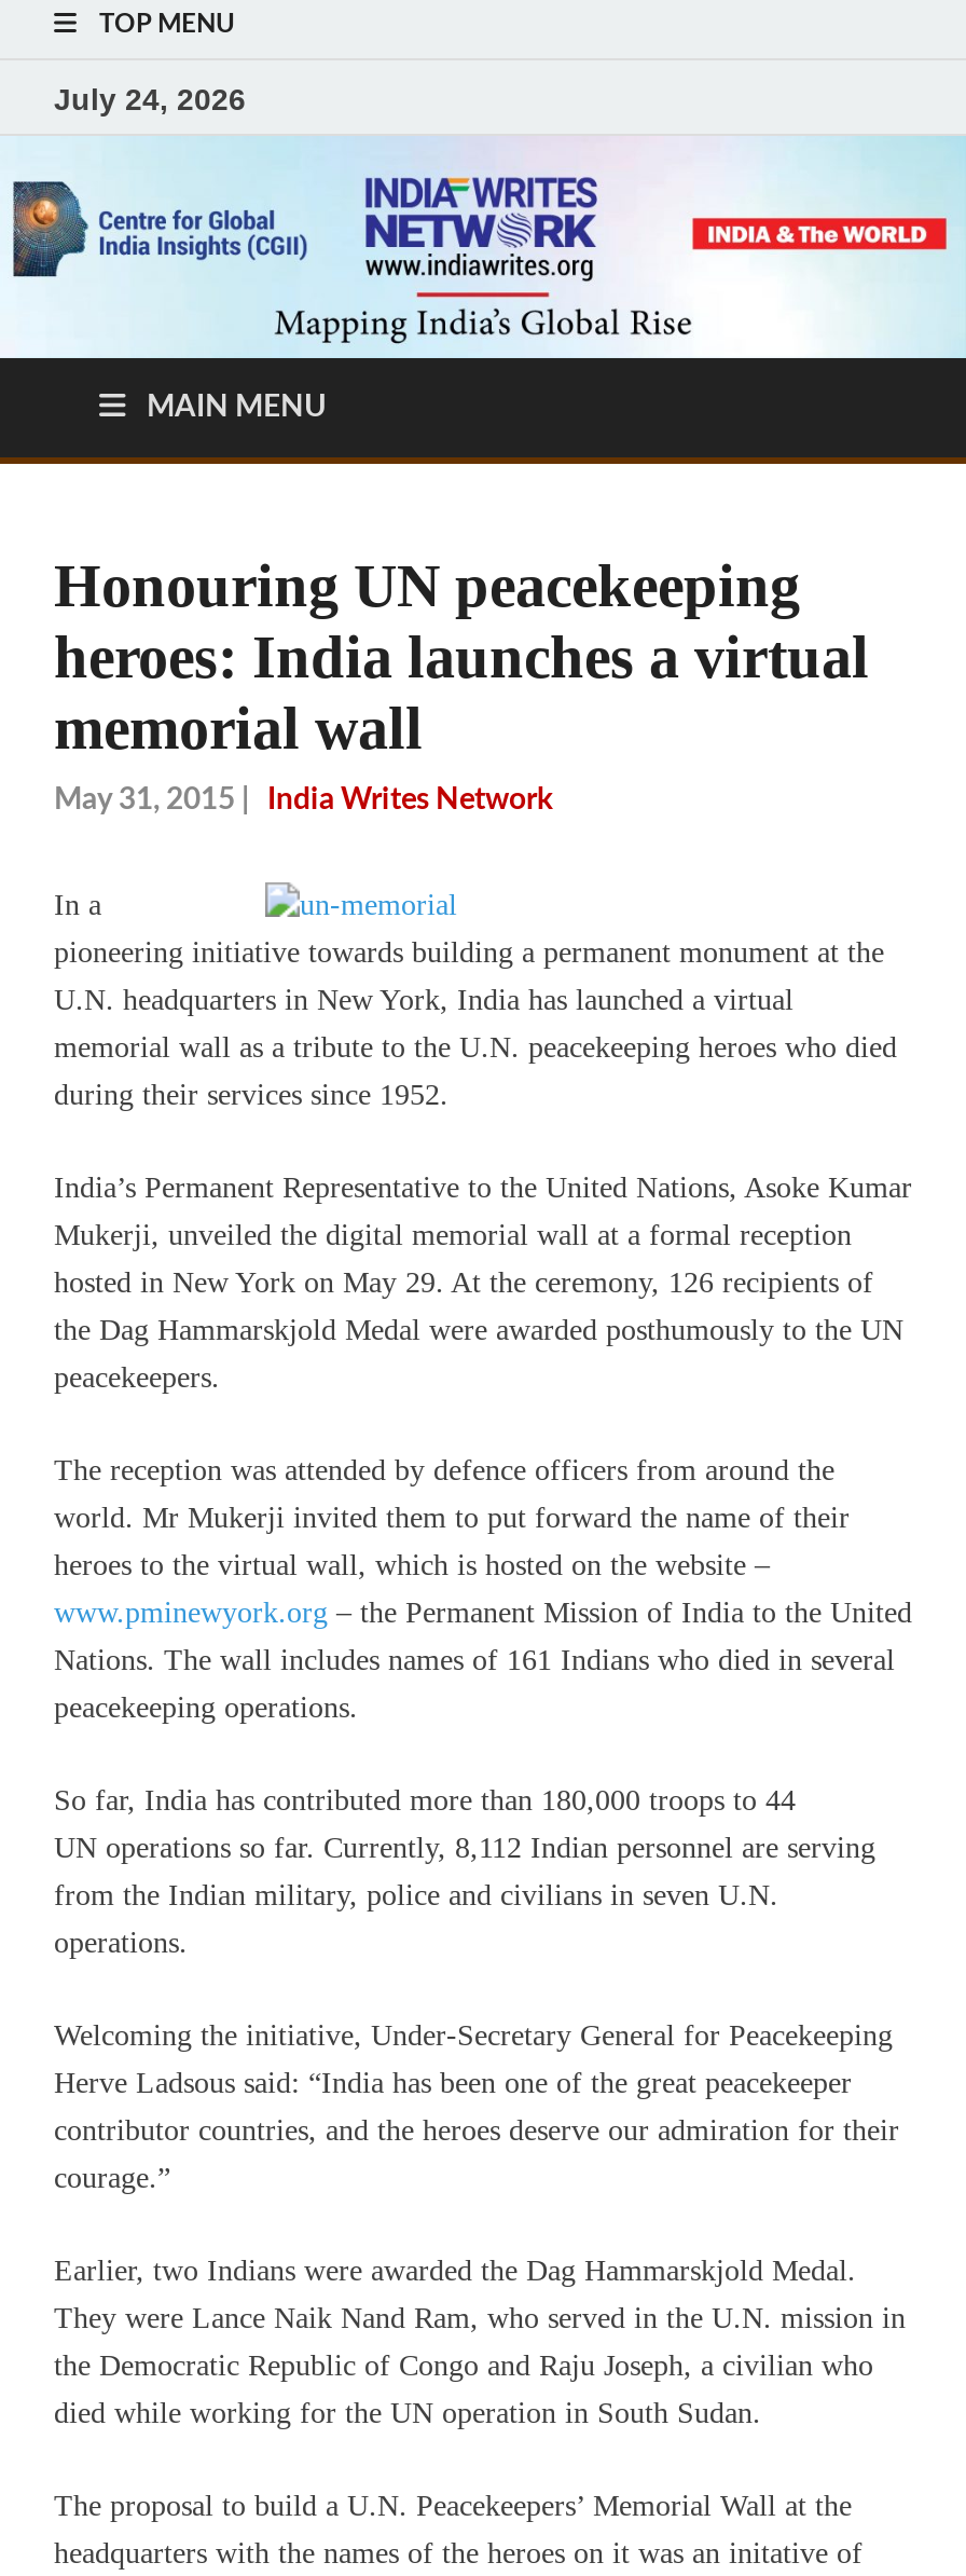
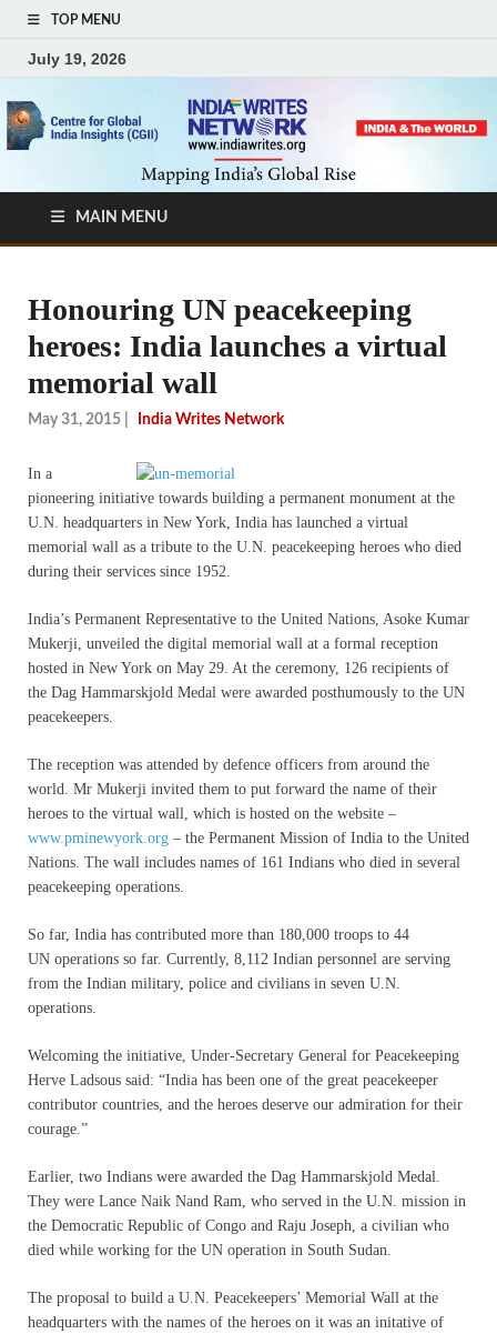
- July 24, 2026
+ July 19, 2026
